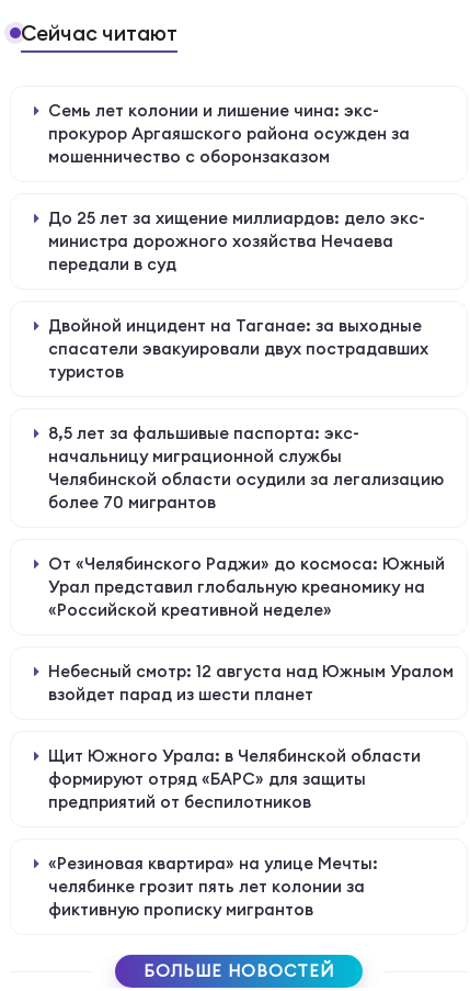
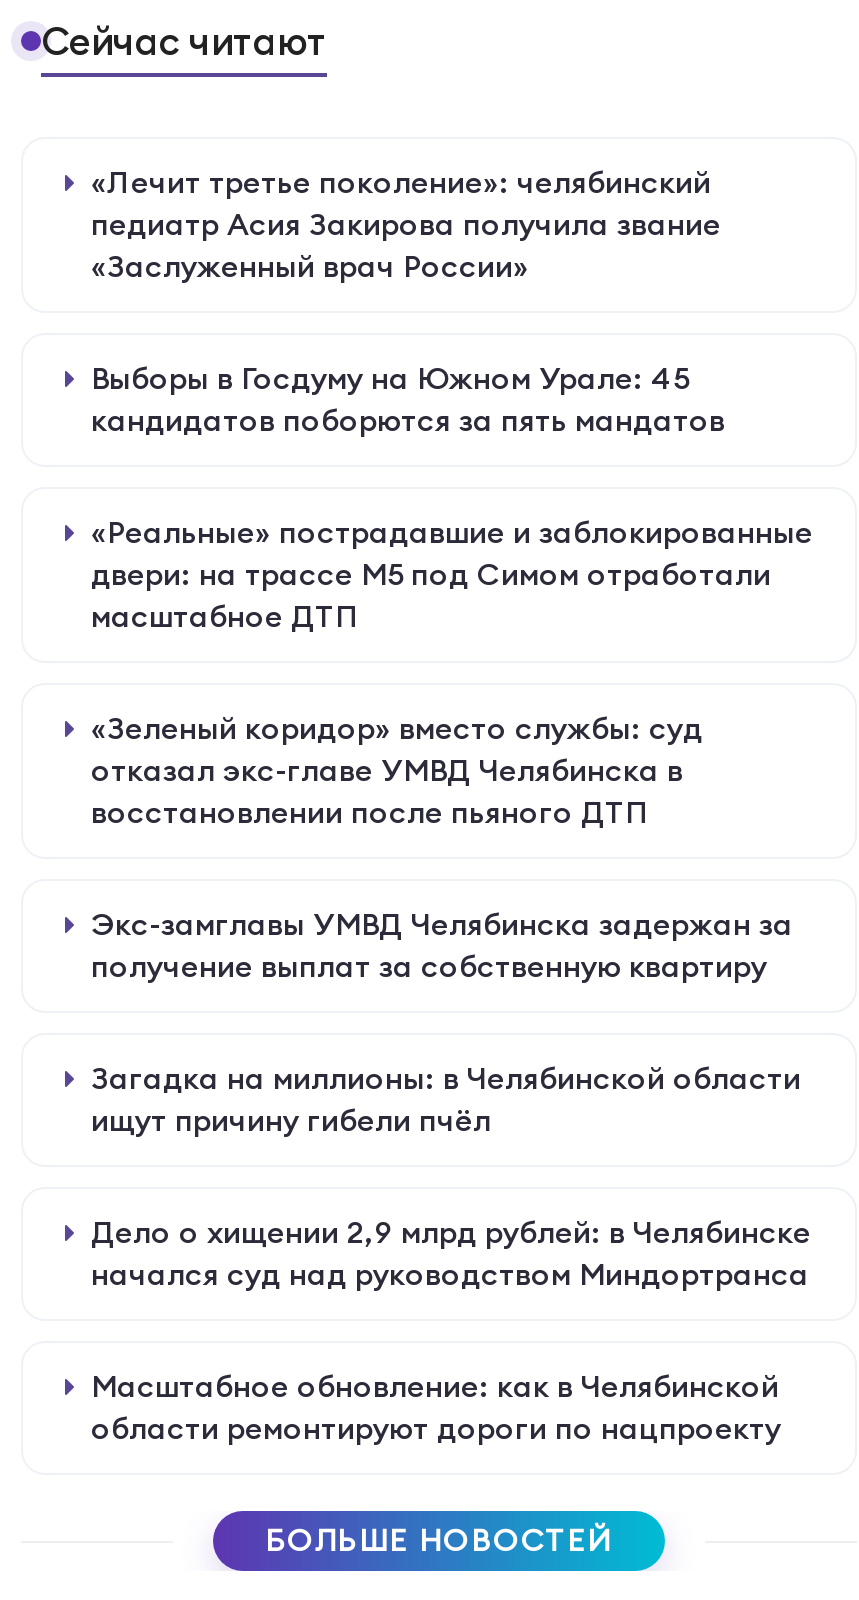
- Семь лет колонии и лишение чина: экс-
- прокурор Аргаяшского района осужден за
- мошенничество с оборонзаказом
+ «Лечит третье поколение»: челябинский
+ педиатр Асия Закирова получила звание
+ «Заслуженный врач России»

- До 25 лет за хищение миллиардов: дело экс-
- министра дорожного хозяйства Нечаева
- передали в суд
+ Выборы в Госдуму на Южном Урале: 45
+ кандидатов поборются за пять мандатов

- Двойной инцидент на Таганае: за выходные
- спасатели эвакуировали двух пострадавших
- туристов
+ «Реальные» пострадавшие и заблокированные
+ двери: на трассе М5 под Симом отработали
+ масштабное ДТП

- 8,5 лет за фальшивые паспорта: экс-
- начальницу миграционной службы
- Челябинской области осудили за легализацию
- более 70 мигрантов
+ «Зеленый коридор» вместо службы: суд
+ отказал экс-главе УМВД Челябинска в
+ восстановлении после пьяного ДТП

- От «Челябинского Раджи» до космоса: Южный
- Урал представил глобальную креаномику на
- «Российской креативной неделе»
+ Экс-замглавы УМВД Челябинска задержан за
+ получение выплат за собственную квартиру

- Небесный смотр: 12 августа над Южным Уралом
- взойдет парад из шести планет
+ Загадка на миллионы: в Челябинской области
+ ищут причину гибели пчёл

- Щит Южного Урала: в Челябинской области
- формируют отряд «БАРС» для защиты
- предприятий от беспилотников
+ Дело о хищении 2,9 млрд рублей: в Челябинске
+ начался суд над руководством Миндортранса

- «Резиновая квартира» на улице Мечты:
- челябинке грозит пять лет колонии за
- фиктивную прописку мигрантов
+ Масштабное обновление: как в Челябинской
+ области ремонтируют дороги по нацпроекту
